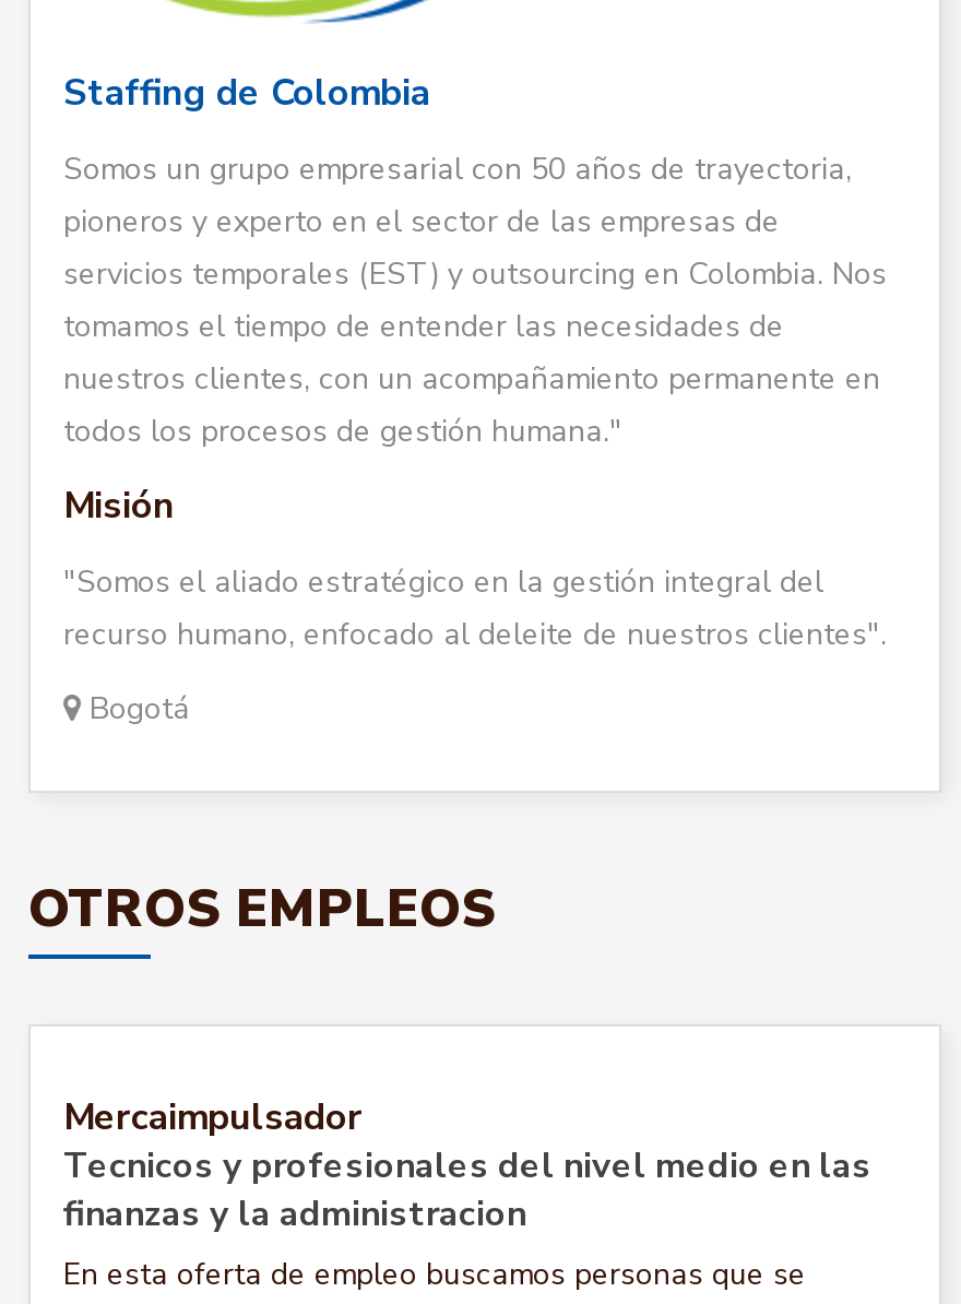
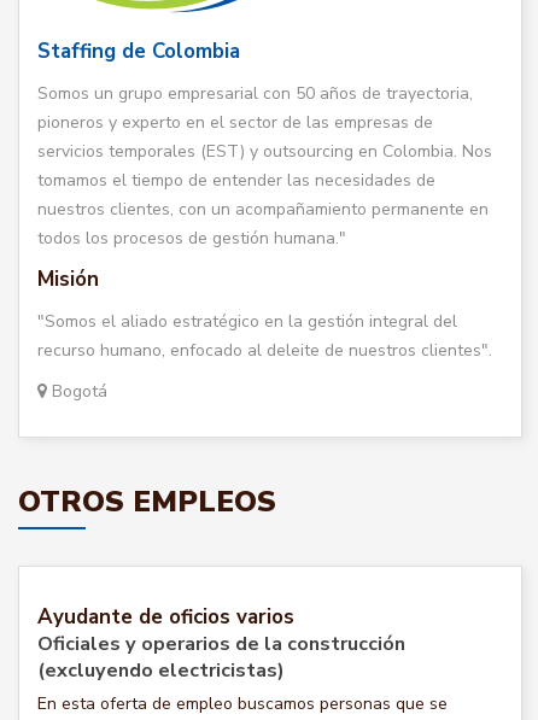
- Mercaimpulsador
- Tecnicos y profesionales del nivel medio en las
- finanzas y la administracion
+ Ayudante de oficios varios
+ Oficiales y operarios de la construcción
+ (excluyendo electricistas)
